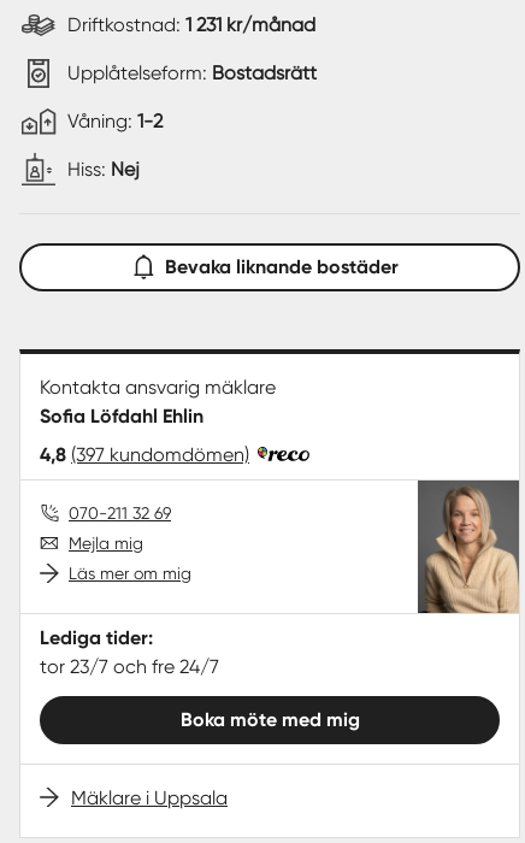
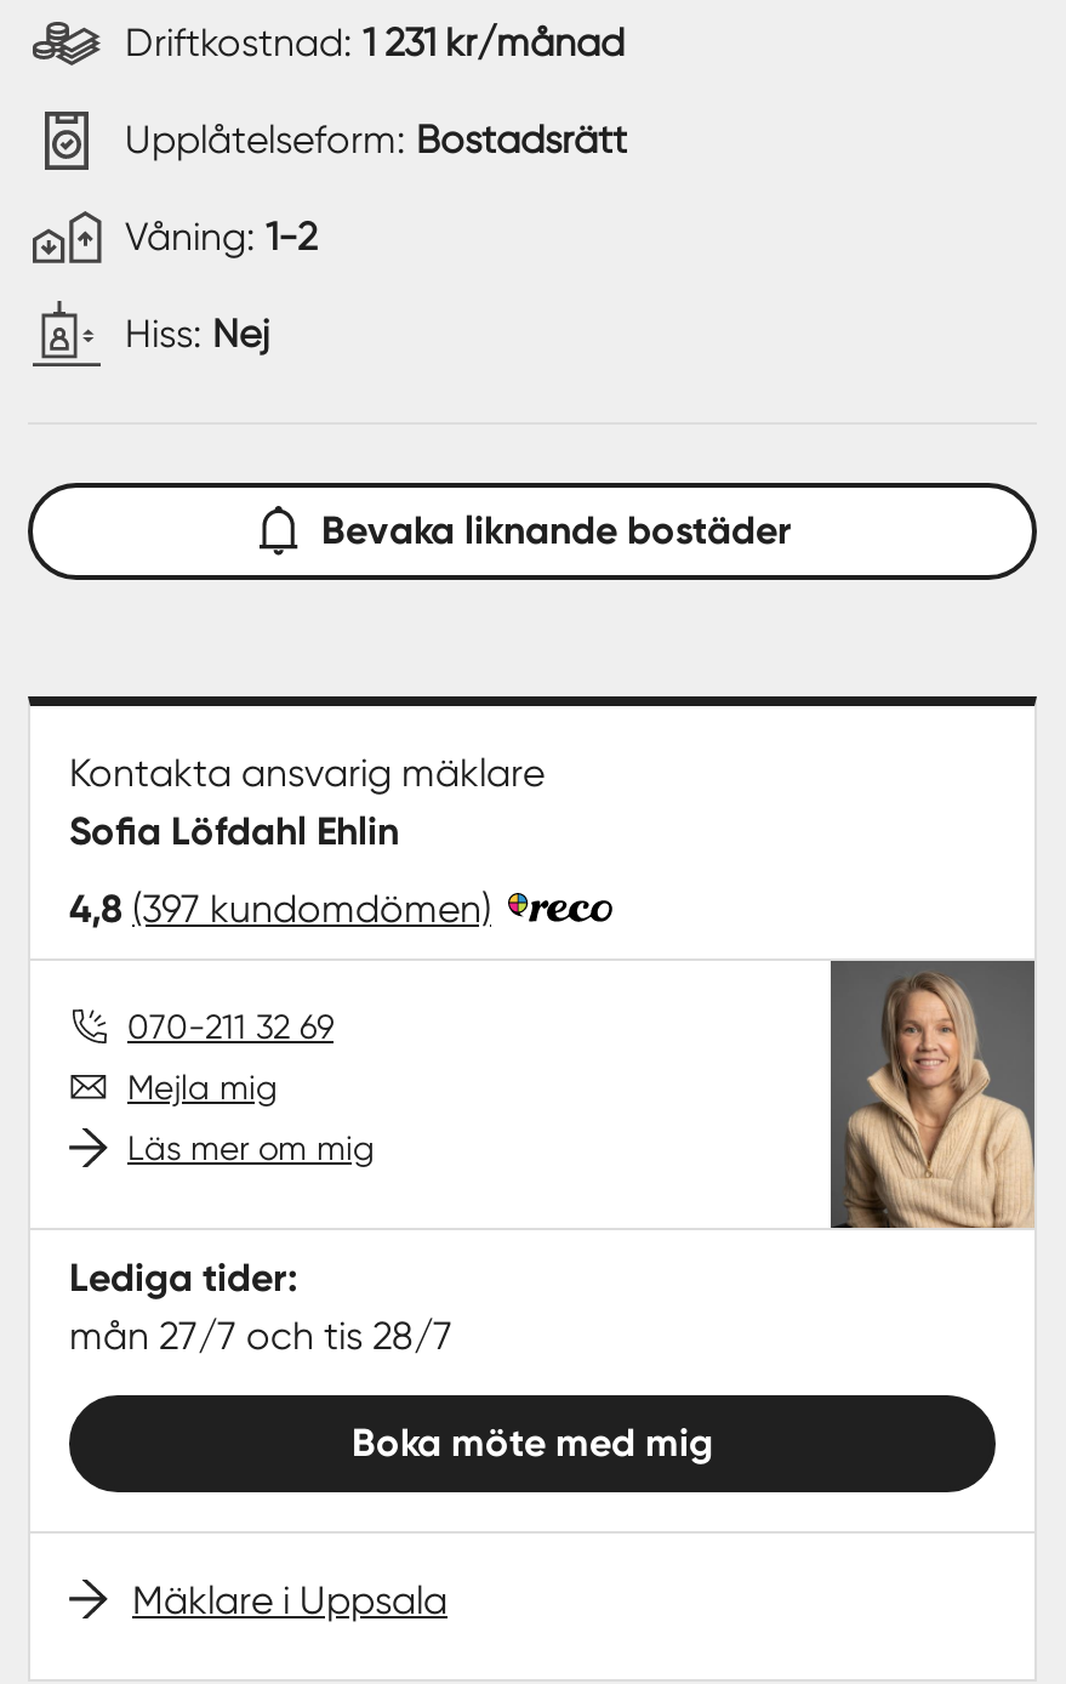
- tor 23/7 och fre 24/7
+ mån 27/7 och tis 28/7
